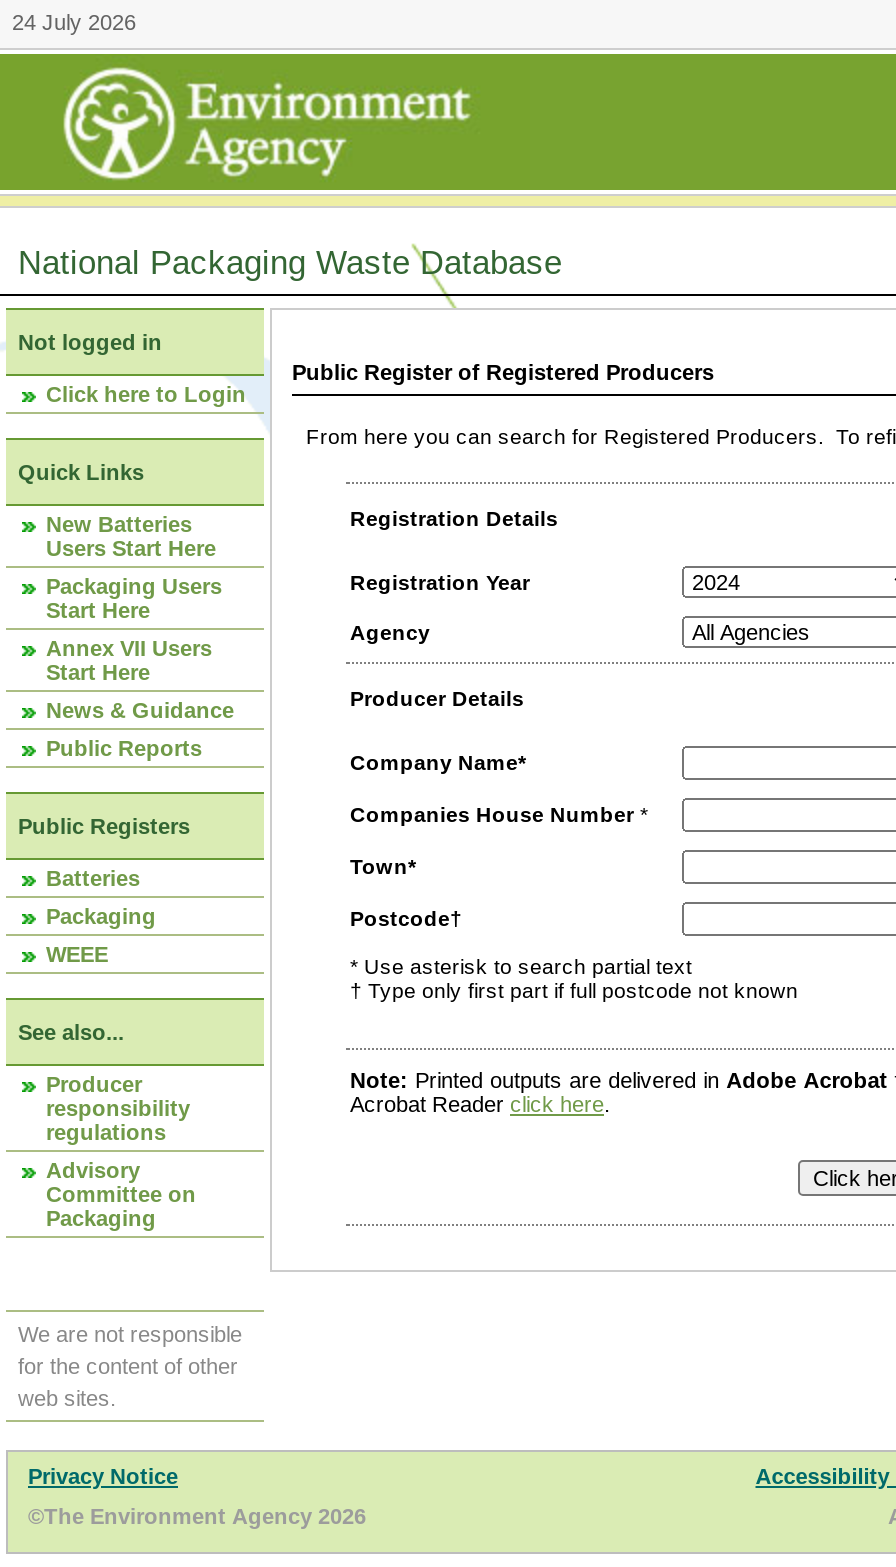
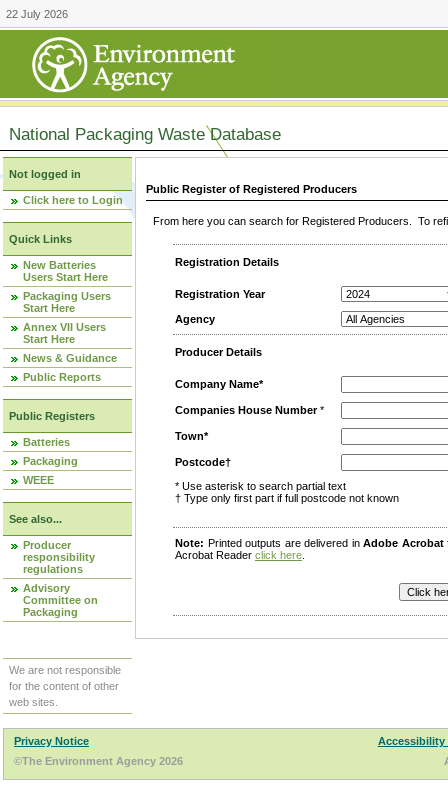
- 24 July 2026
+ 22 July 2026
